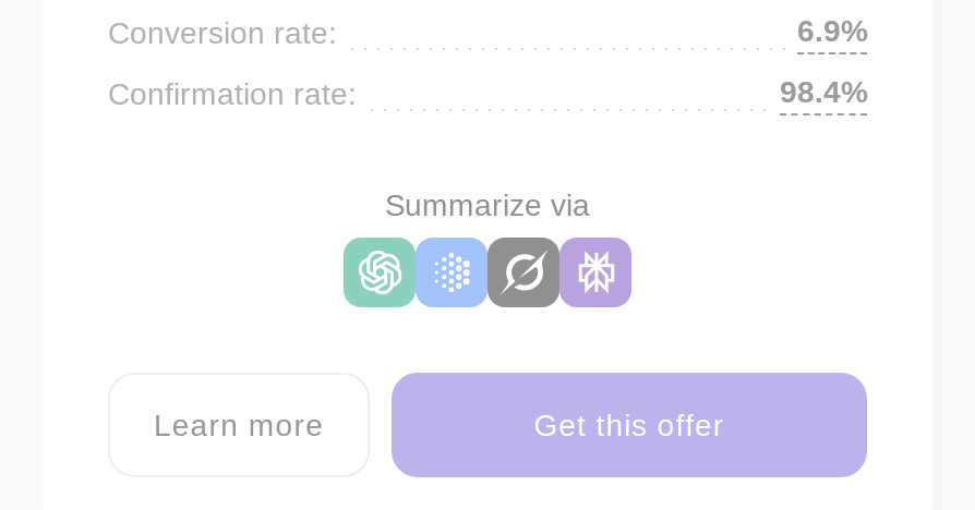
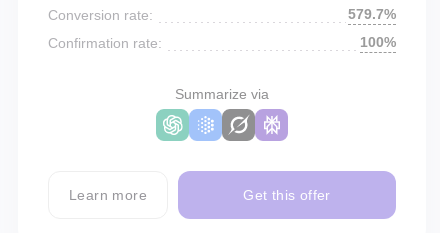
- 6.9%
+ 579.7%

- 98.4%
+ 100%
